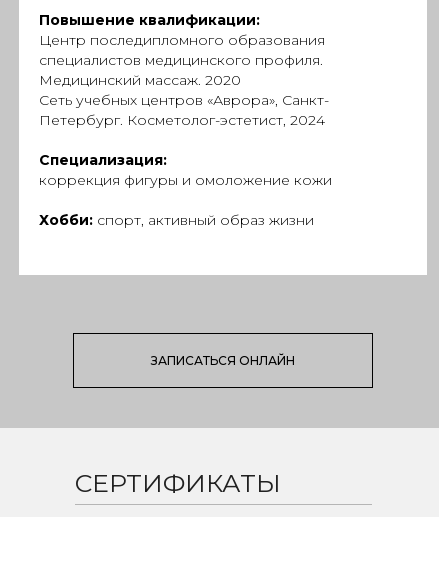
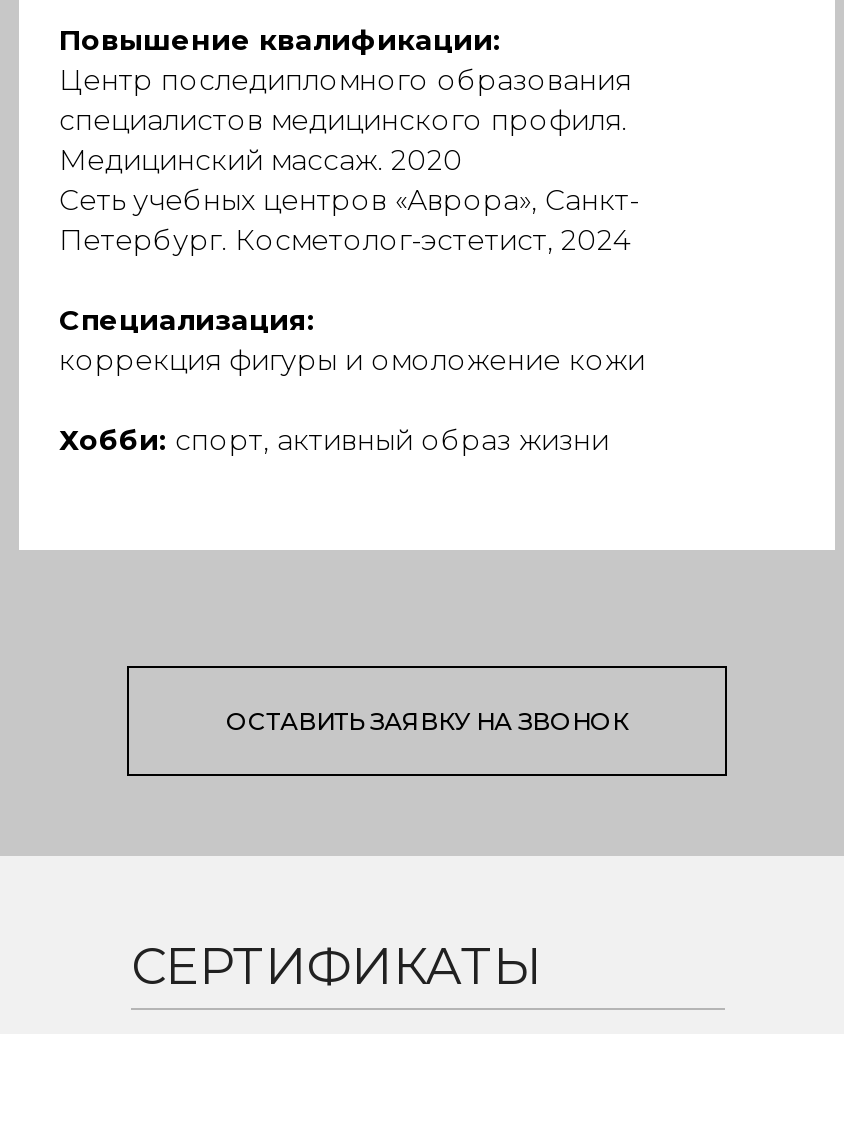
- ЗАПИСАТЬСЯ ОНЛАЙН
+ ОСТАВИТЬ ЗАЯВКУ НА ЗВОНОК
